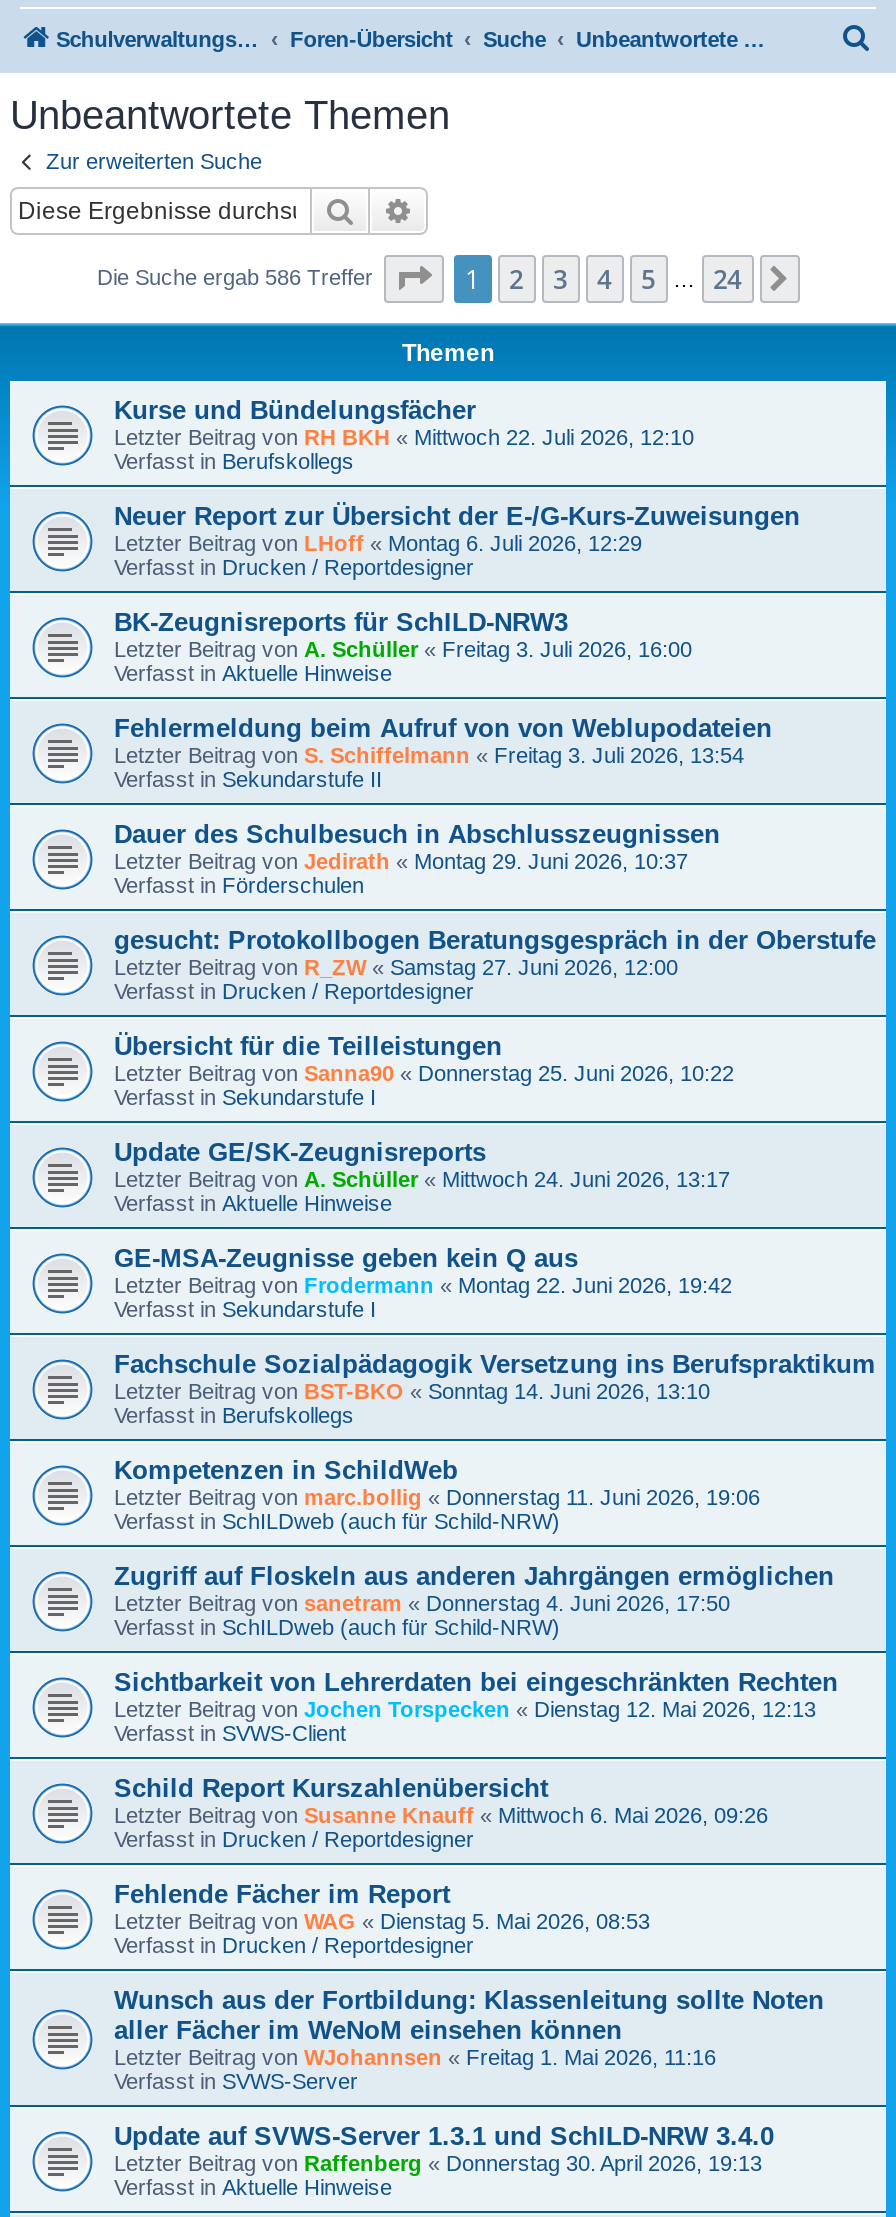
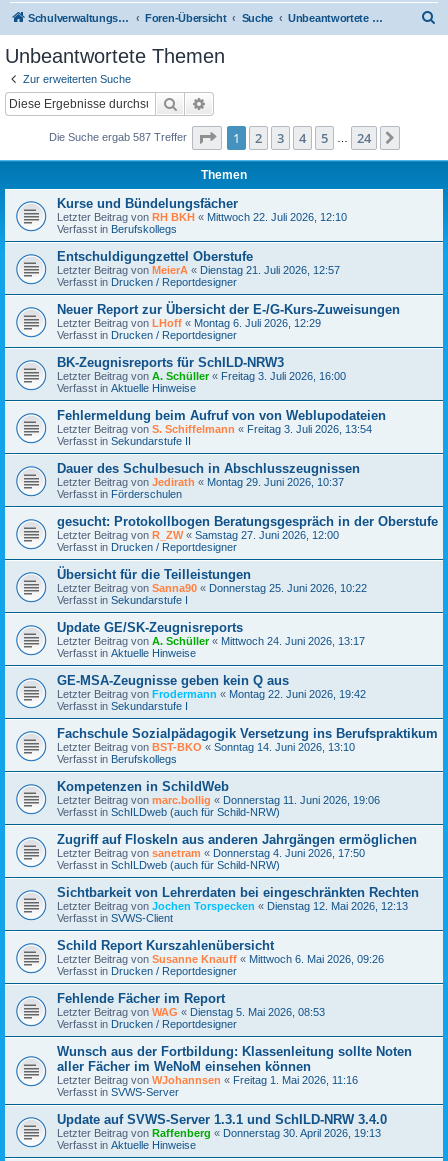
- Die Suche ergab 586 Treffer
+ Die Suche ergab 587 Treffer

+ Entschuldigungzettel Oberstufe
+ Letzter Beitrag vonMeierA «Dienstag 21. Juli 2026, 12:57
+ Verfasst in Drucken / Reportdesigner
